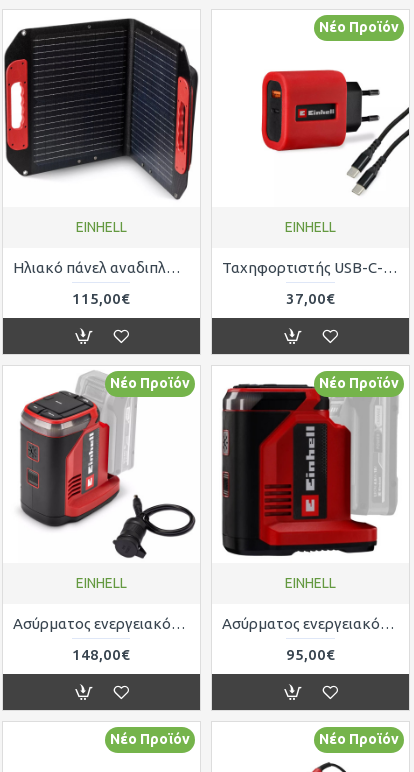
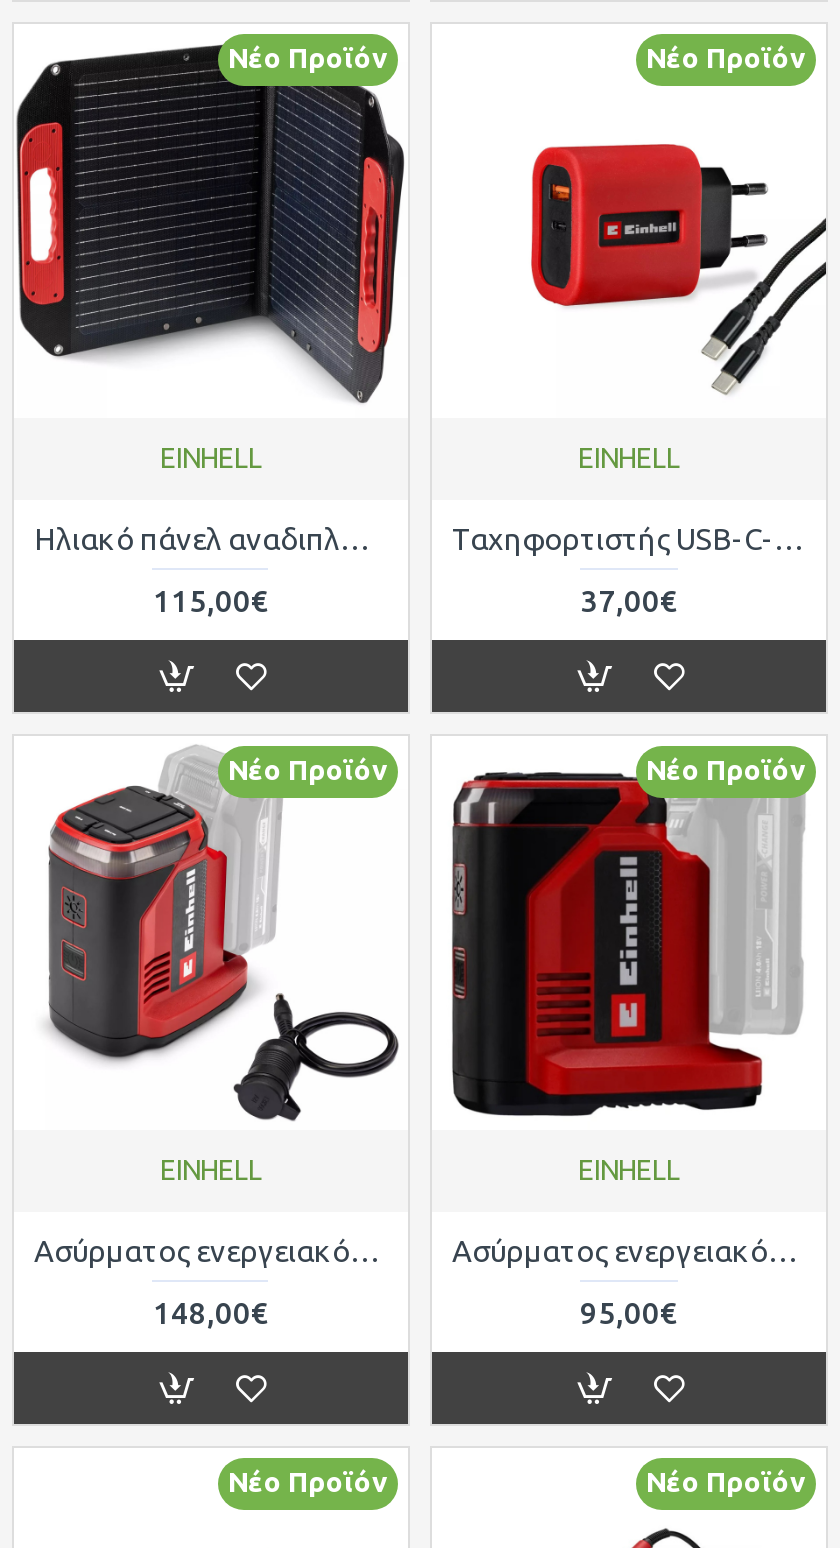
+ Νέο Προϊόν
